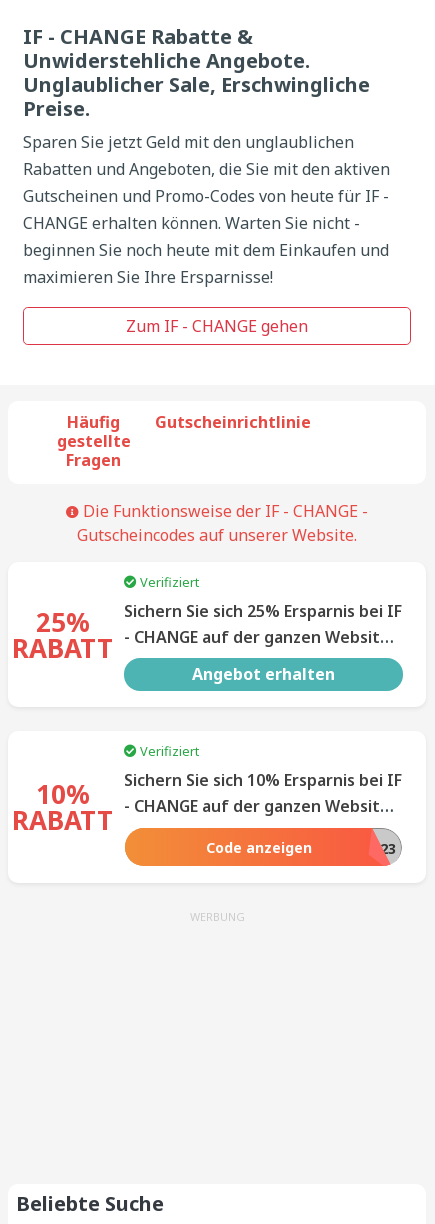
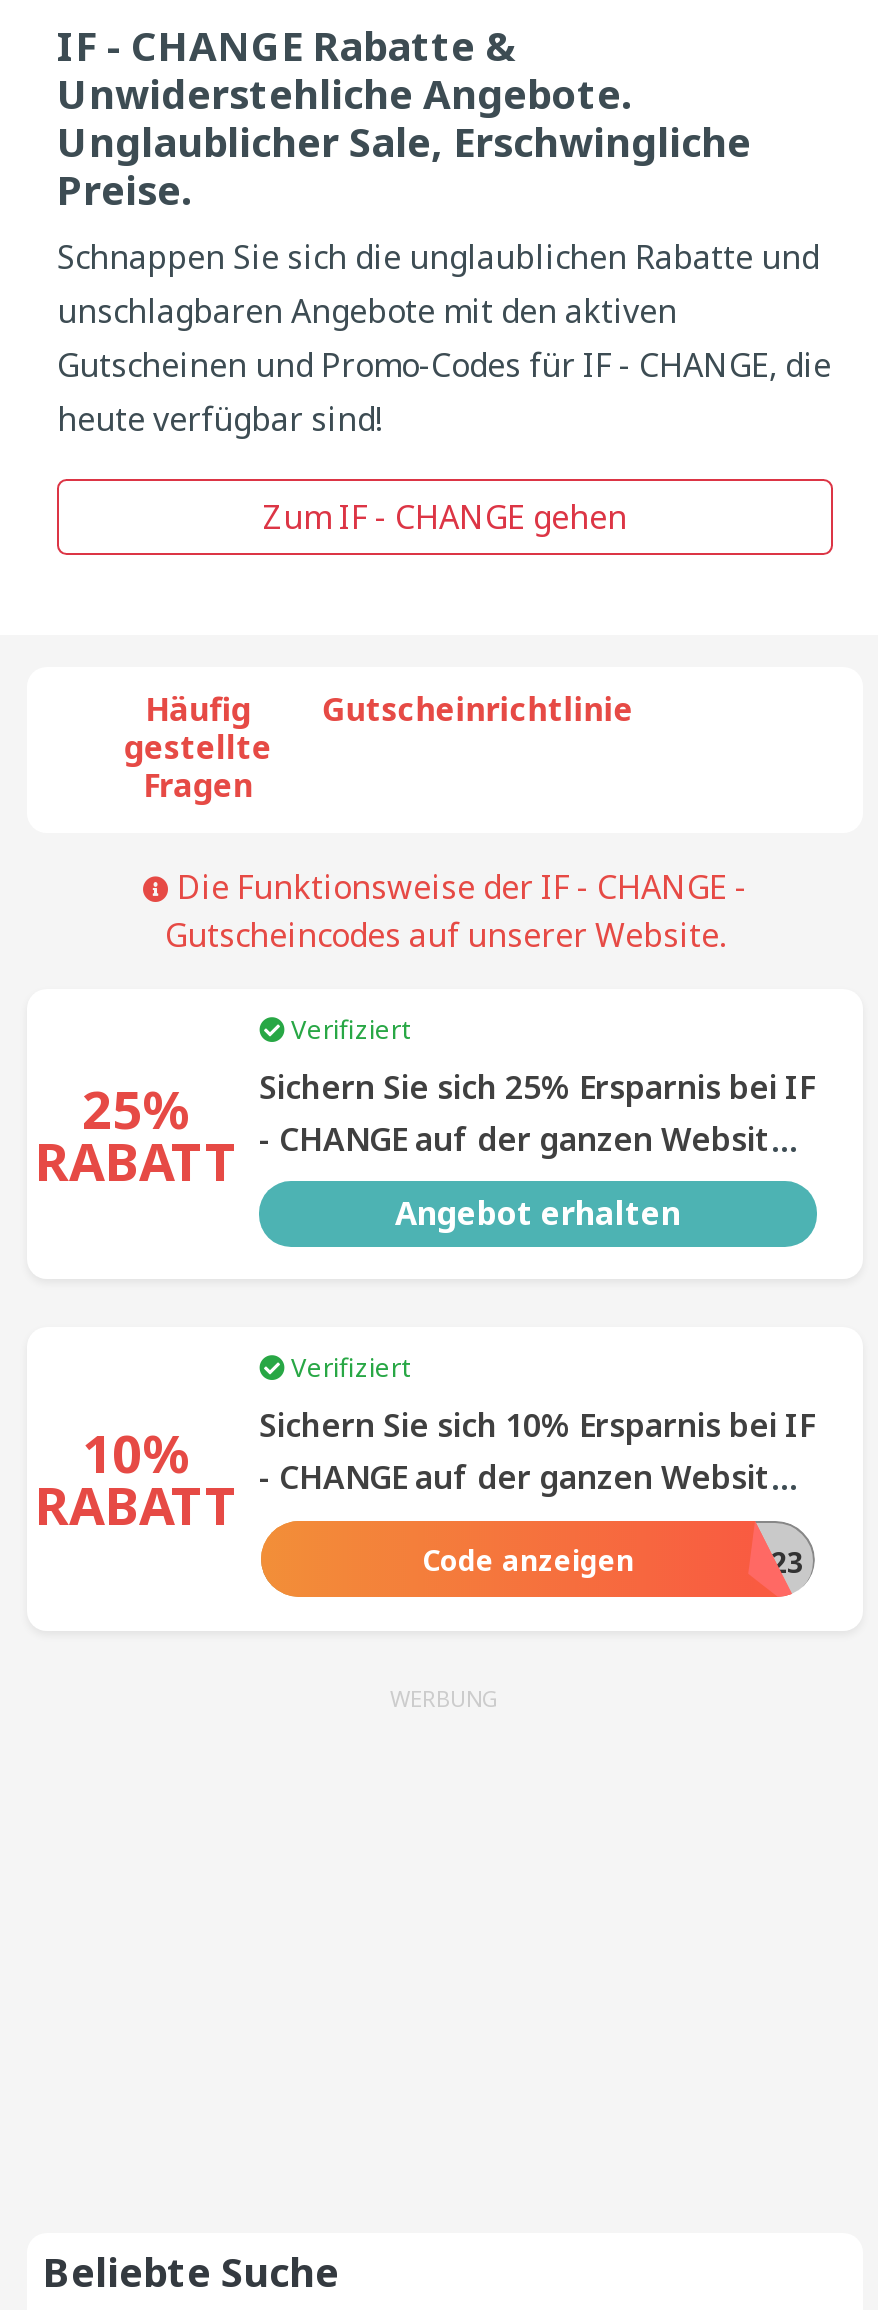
- Sparen Sie jetzt Geld mit den unglaublichen
- Rabatten und Angeboten, die Sie mit den aktiven
- Gutscheinen und Promo-Codes von heute für IF -
- CHANGE erhalten können. Warten Sie nicht -
- beginnen Sie noch heute mit dem Einkaufen und
- maximieren Sie Ihre Ersparnisse!
+ Schnappen Sie sich die unglaublichen Rabatte und
+ unschlagbaren Angebote mit den aktiven
+ Gutscheinen und Promo-Codes für IF - CHANGE, die
+ heute verfügbar sind!
